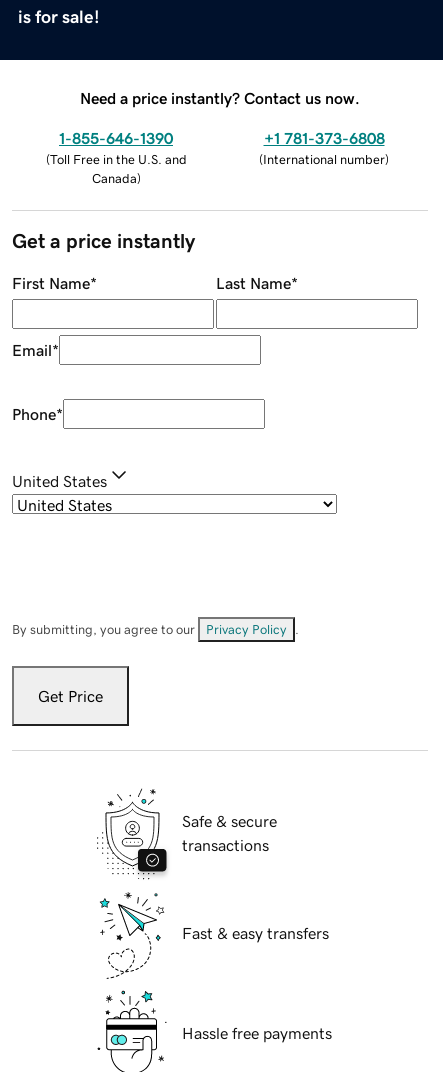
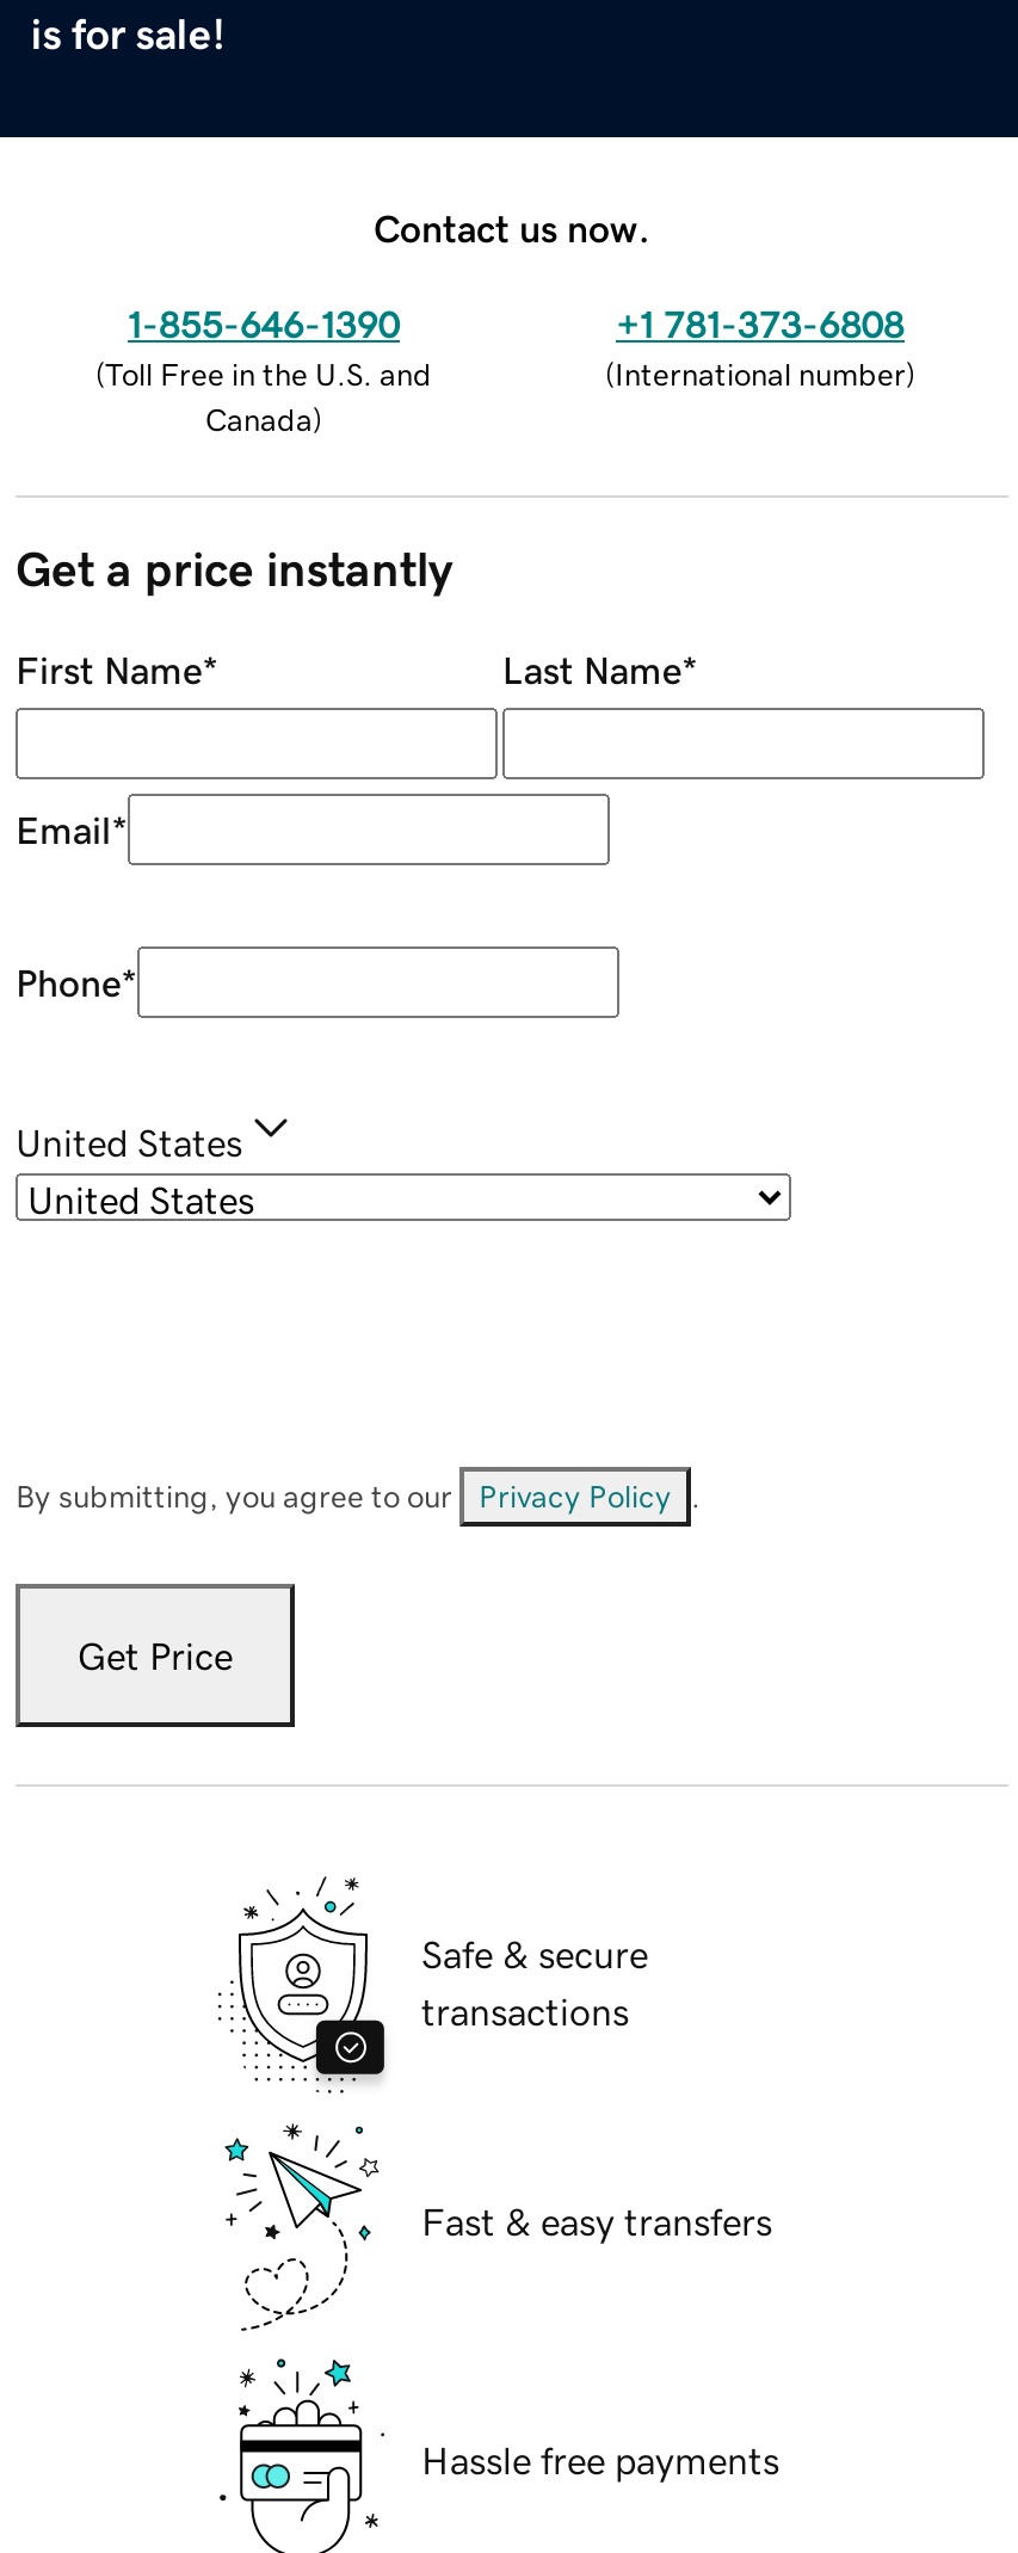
- Need a price instantly? Contact us now.
+ Contact us now.
